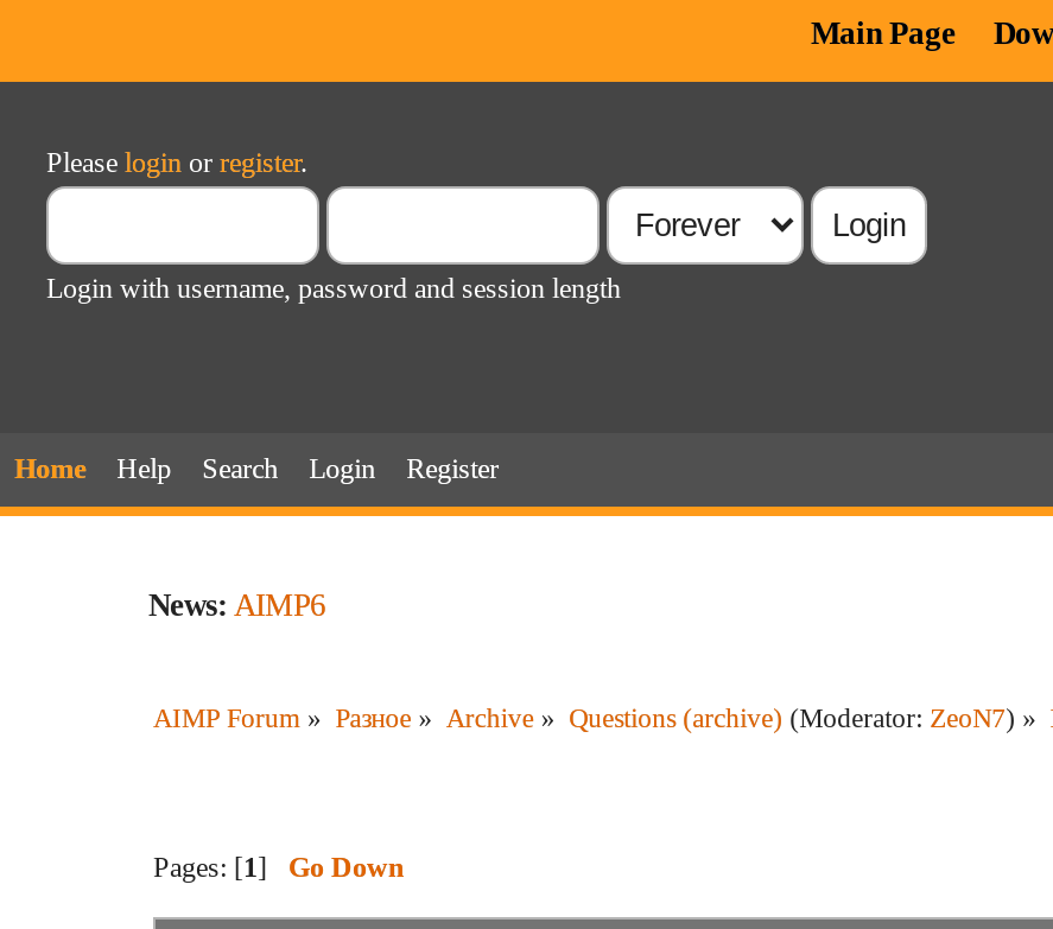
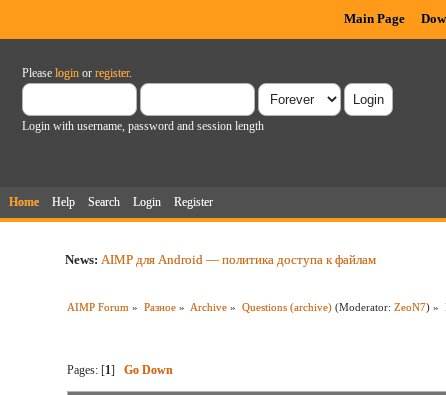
- News: AIMP6
+ News: AIMP для Android — политика доступа к файлам
